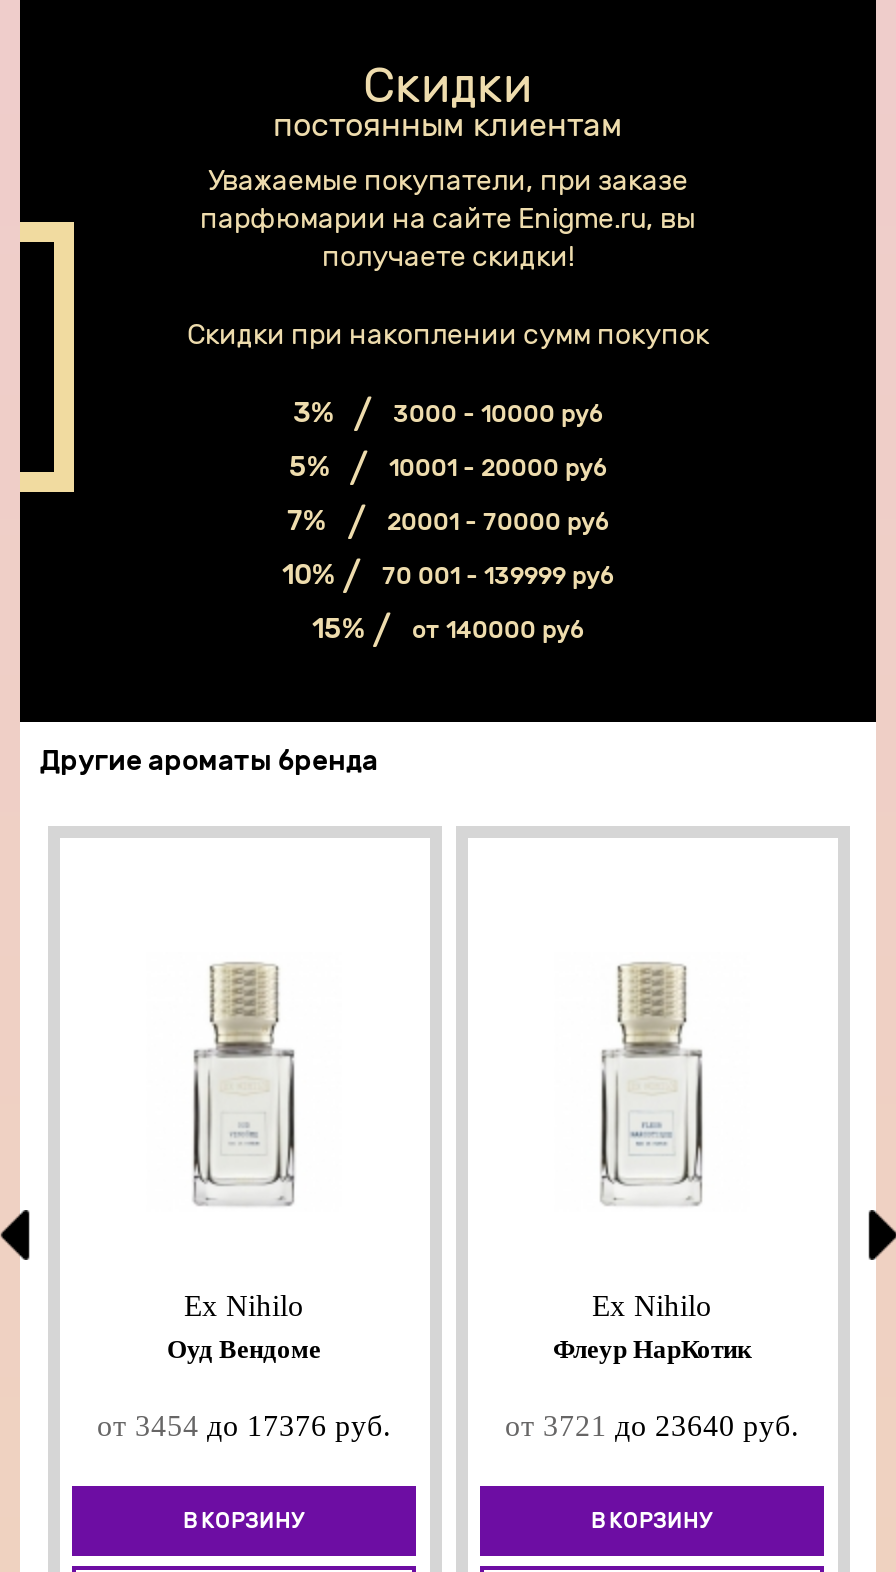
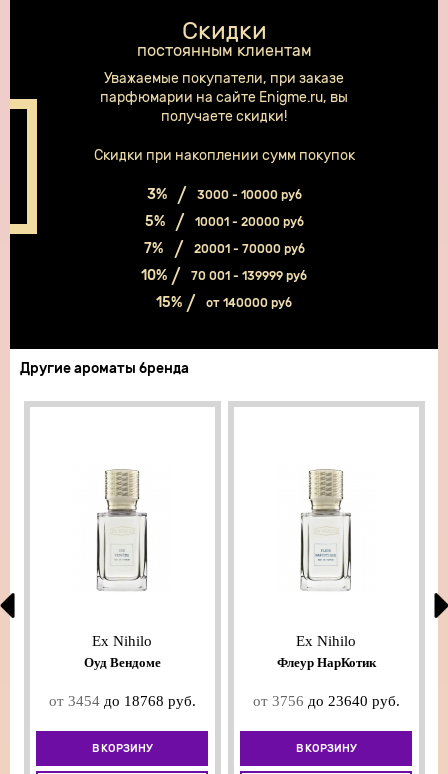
- от 3454 до 17376 руб.
+ от 3454 до 18768 руб.

- от 3721 до 23640 руб.
+ от 3756 до 23640 руб.
